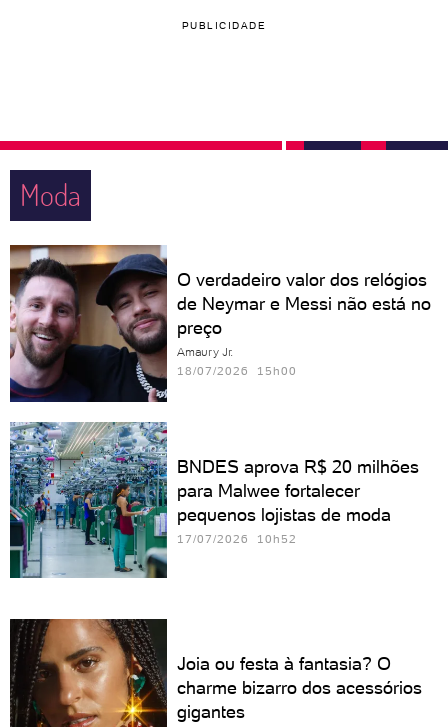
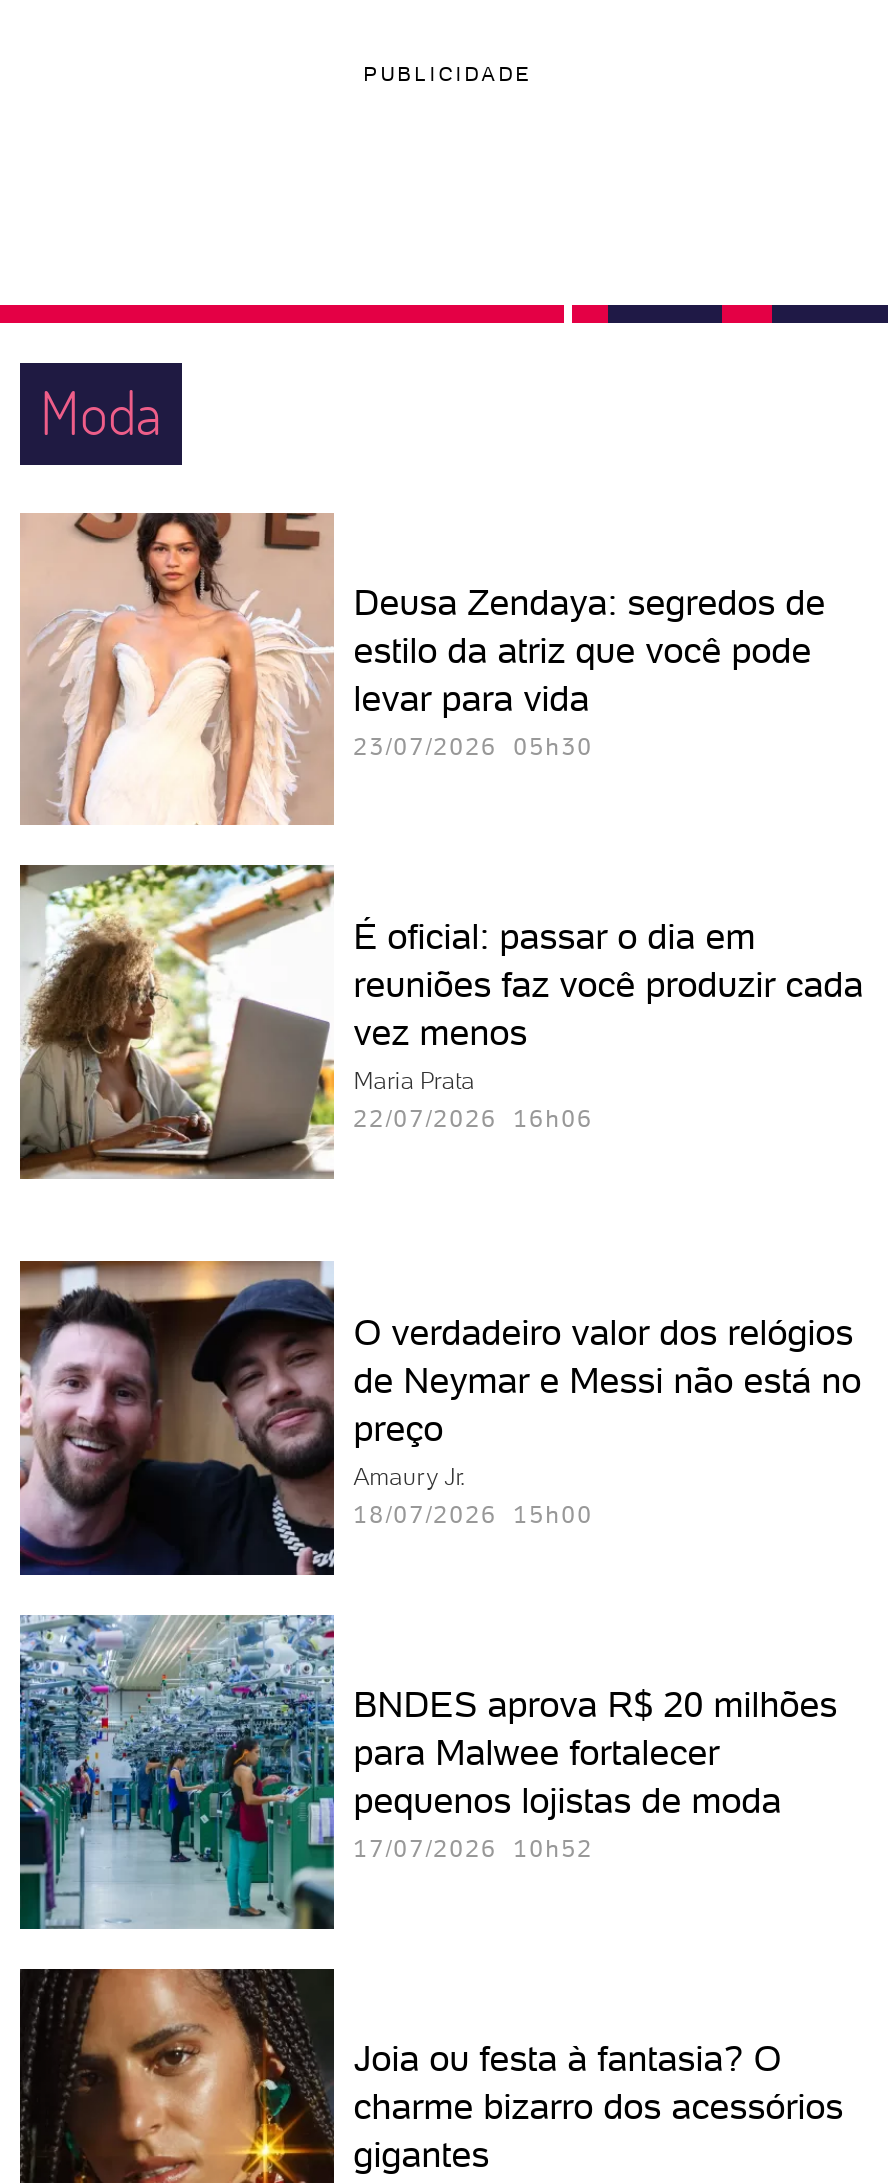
+ [image]
+ É oficial: passar o dia em
+ reuniões faz você produzir cada
+ vez menos
+ Maria Prata
+ 22/07/2026 16h06

+ [image]
+ Deusa Zendaya: segredos de
+ estilo da atriz que você pode
+ levar para vida
+ 23/07/2026 05h30

moved down: [image] | O verdadeiro valor dos relógios | de Neymar e Messi não está no | ... | pequenos lojistas de moda | 17/07/2026 10h52
